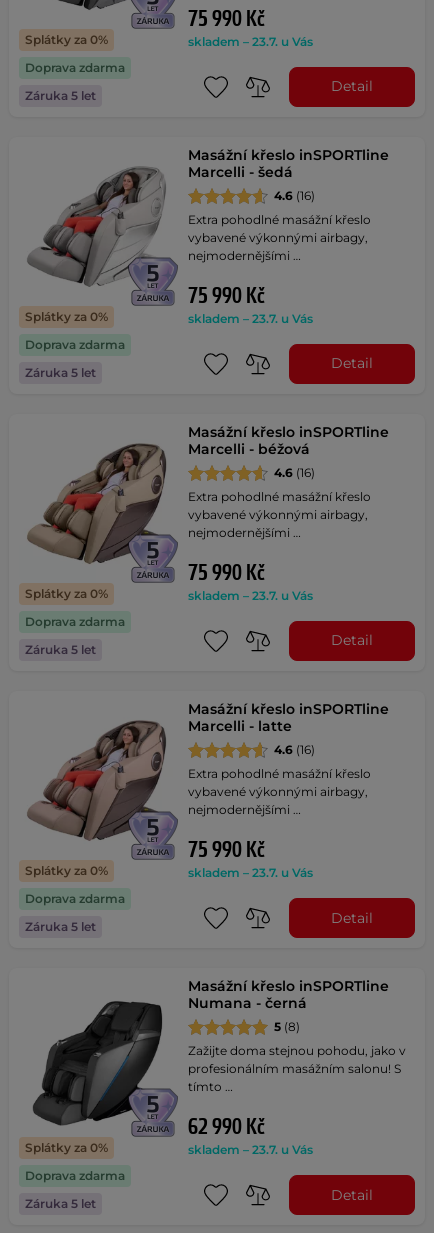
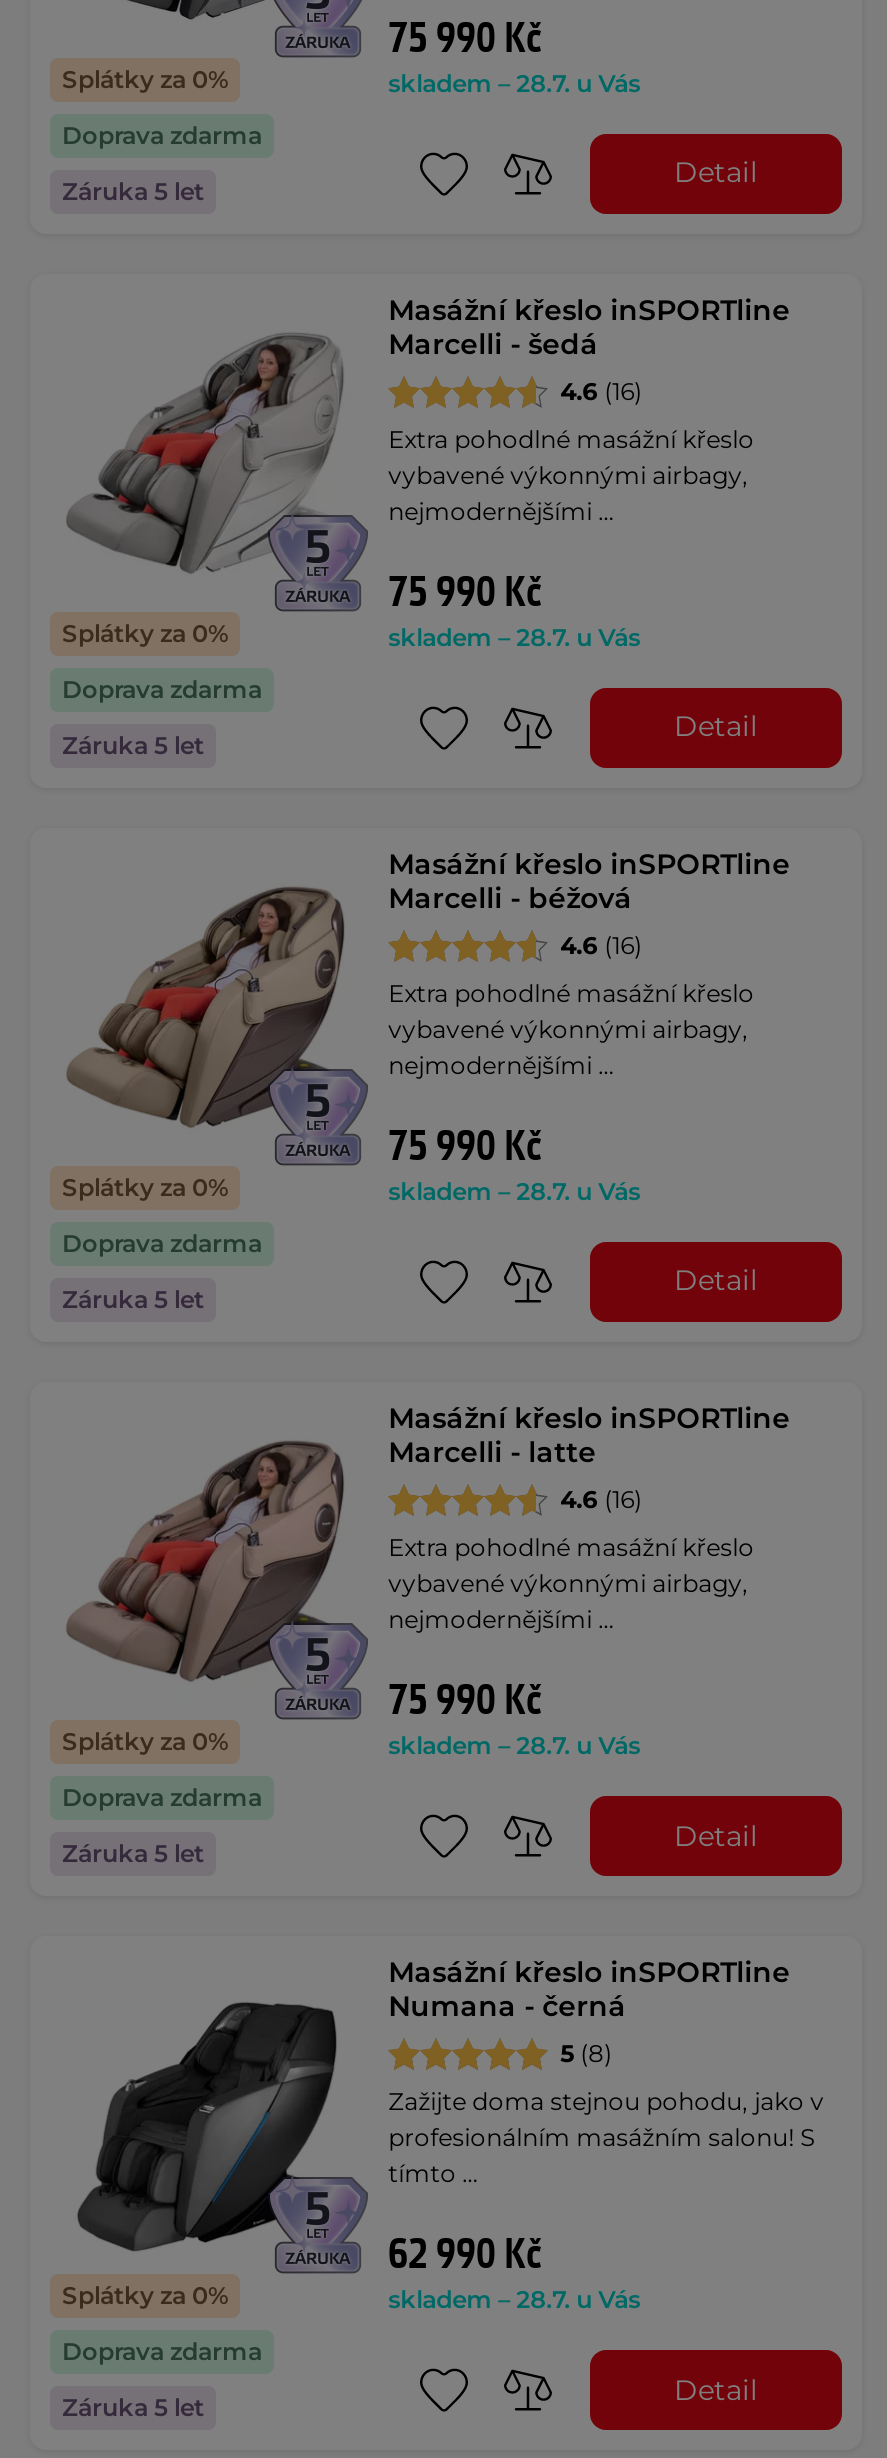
- skladem – 23.7. u Vás
+ skladem – 28.7. u Vás

- skladem – 23.7. u Vás
+ skladem – 28.7. u Vás

- skladem – 23.7. u Vás
+ skladem – 28.7. u Vás

- skladem – 23.7. u Vás
+ skladem – 28.7. u Vás

- skladem – 23.7. u Vás
+ skladem – 28.7. u Vás
